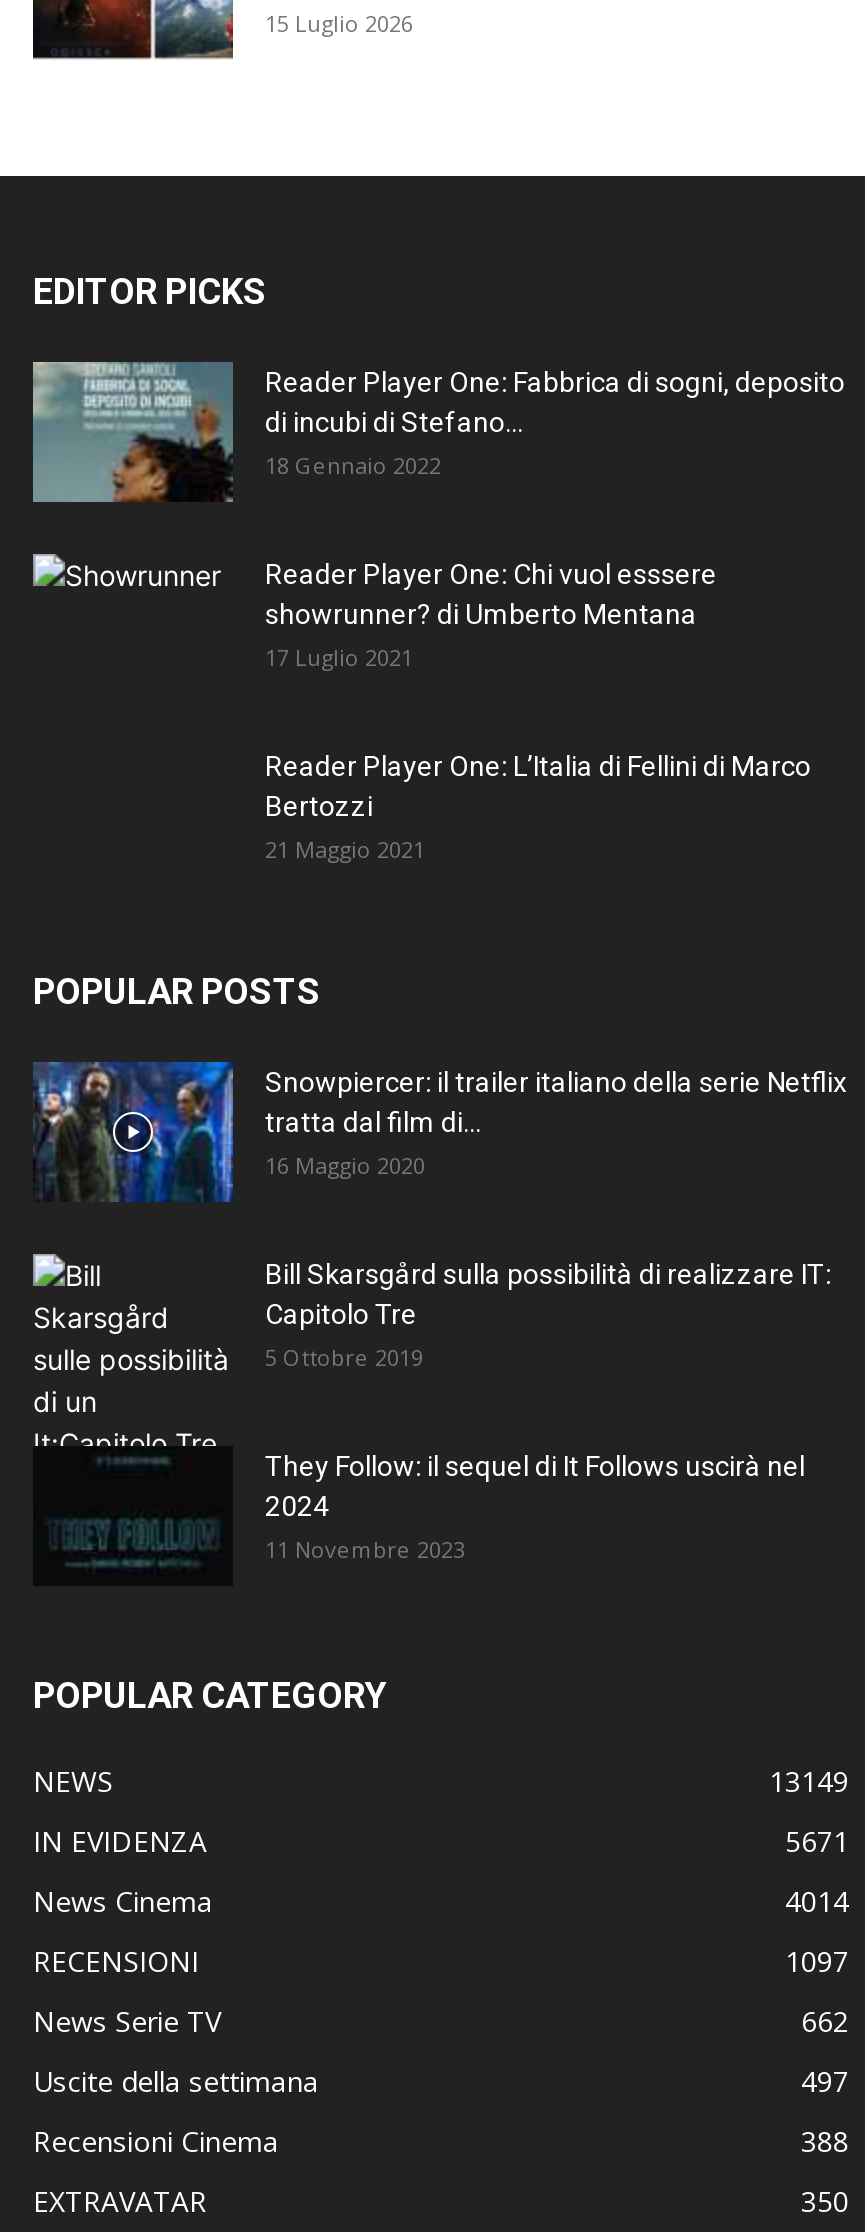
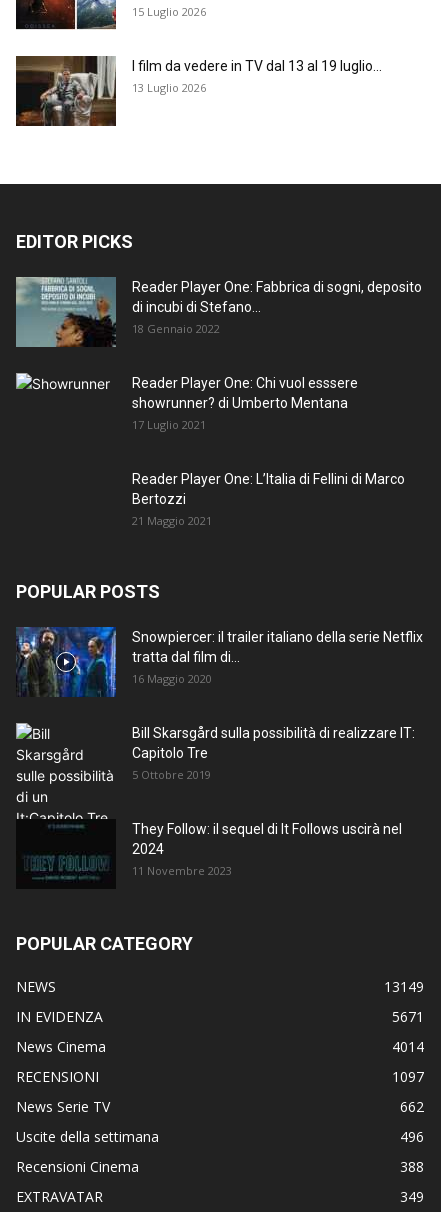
+ [image]
+ I film da vedere in TV dal 13 al 19 luglio...
+ 13 Luglio 2026

- 497
+ 496

- 350
+ 349
